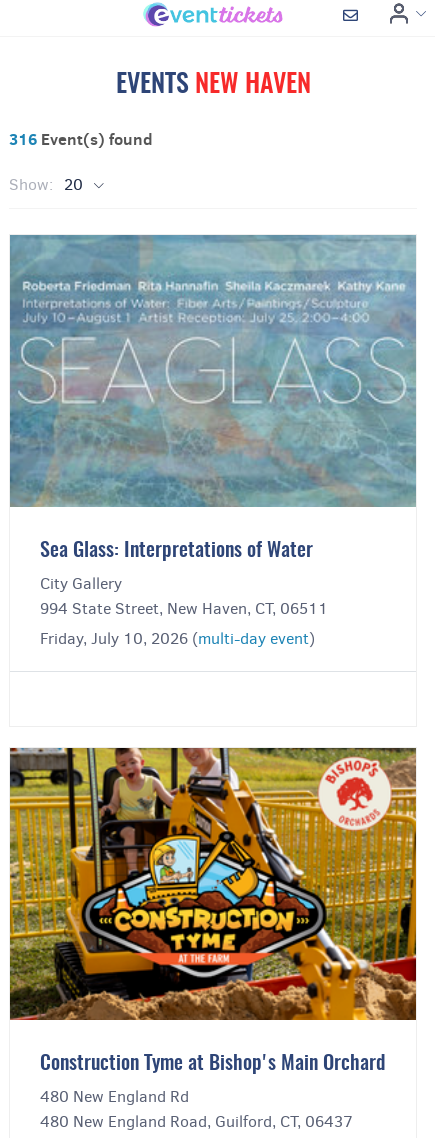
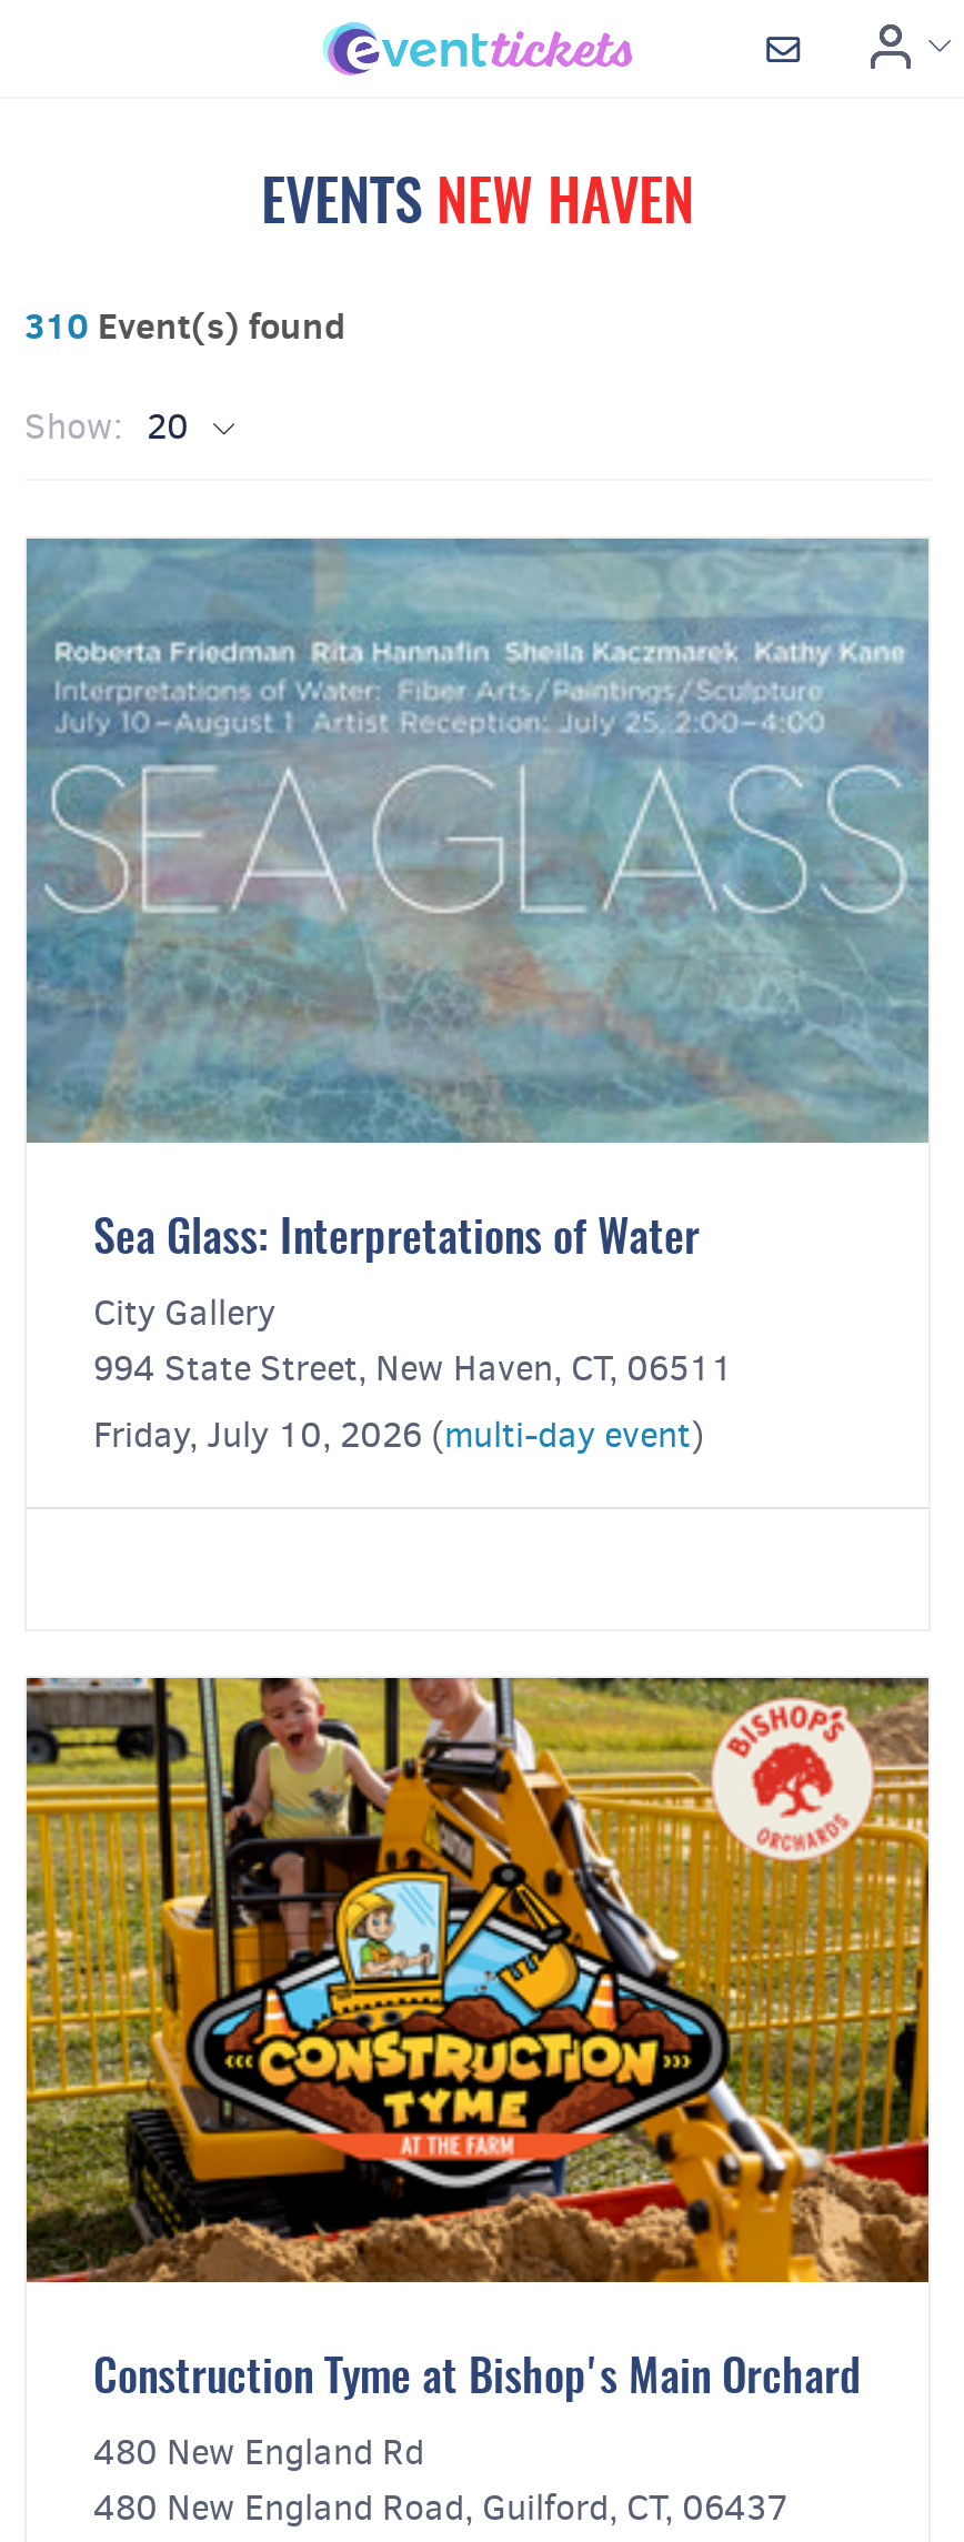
- 316 Event(s) found
+ 310 Event(s) found
